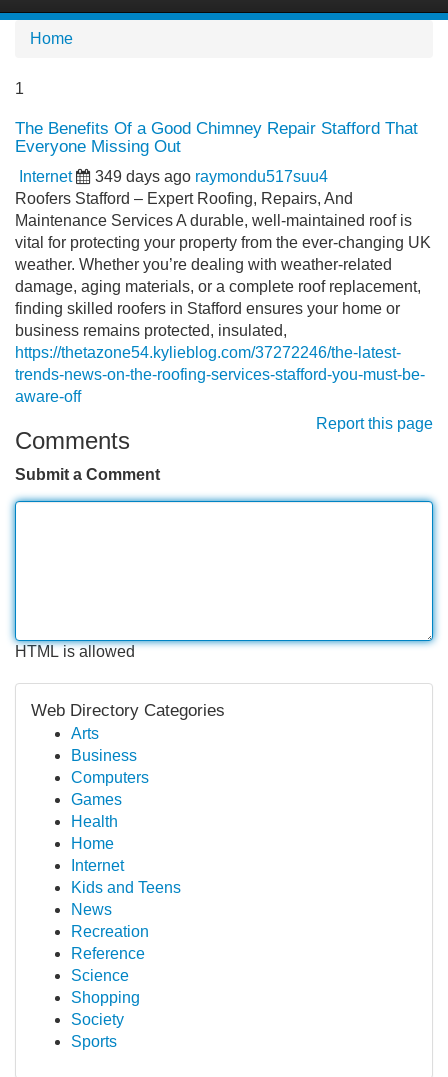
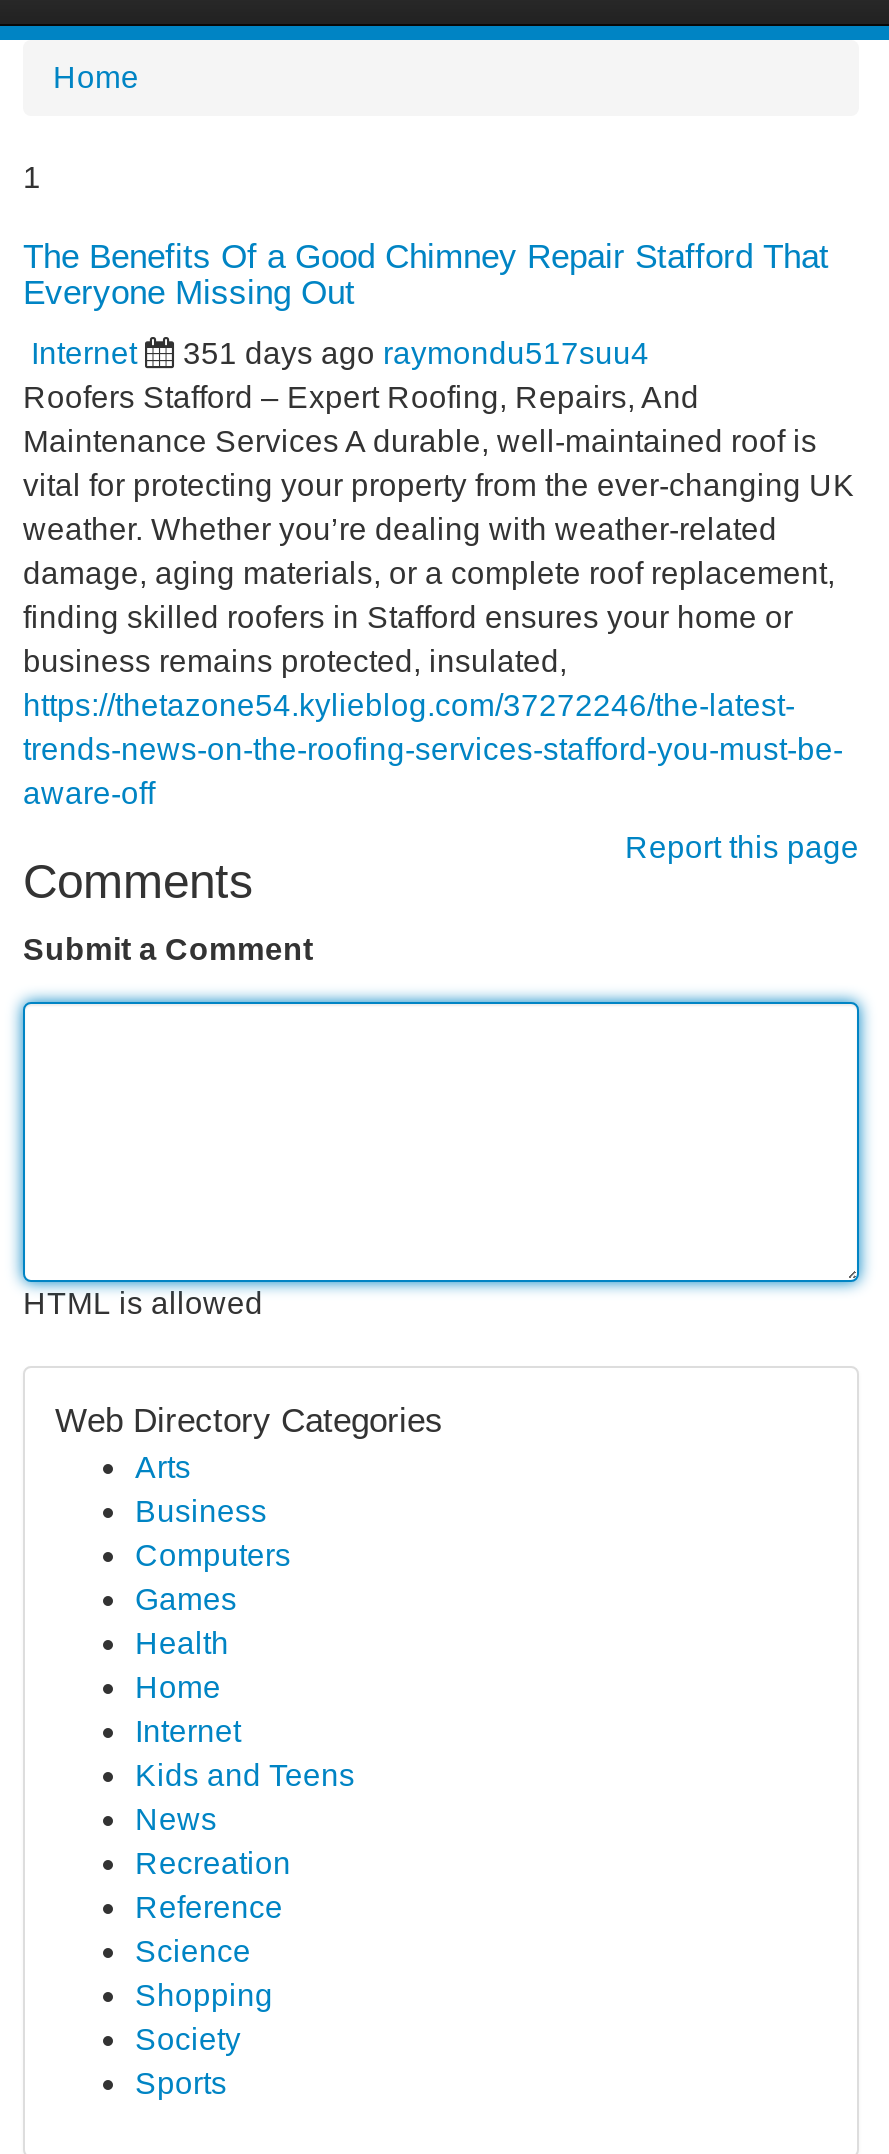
- 349 days ago raymondu517suu4
+ 351 days ago raymondu517suu4
